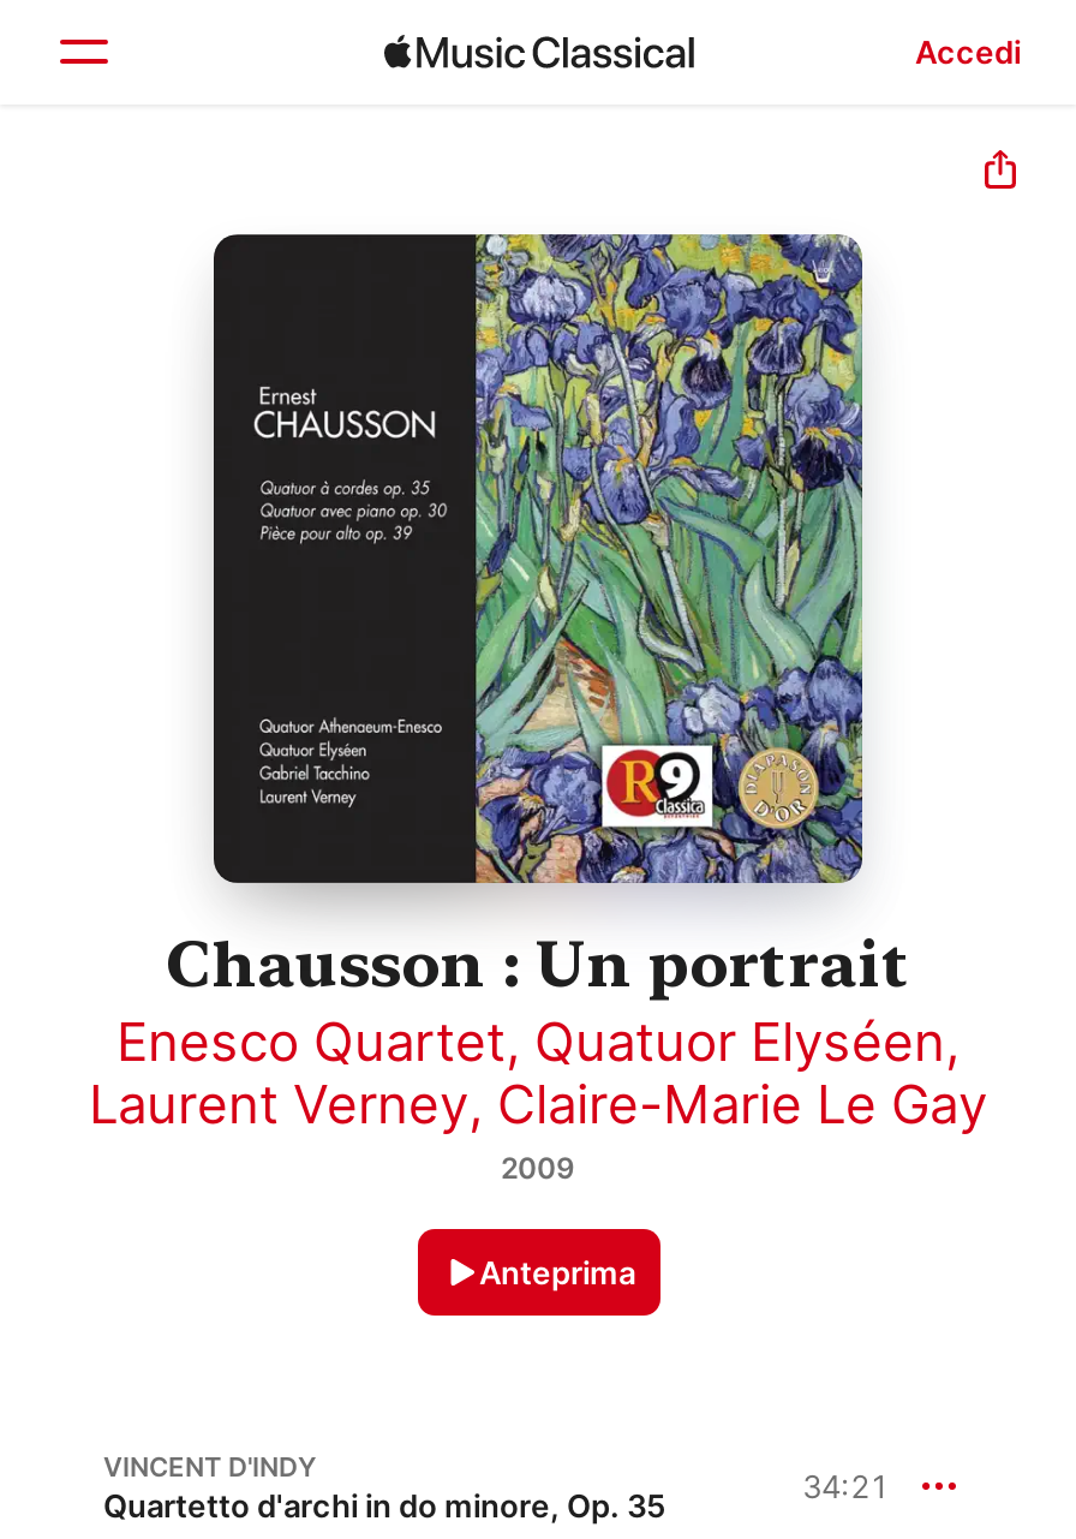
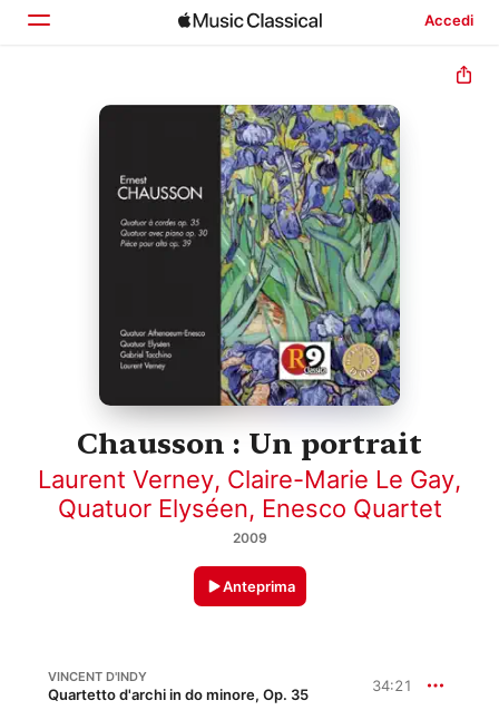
- Enesco Quartet, Quatuor Elyséen,
- Laurent Verney, Claire-Marie Le Gay
+ Laurent Verney, Claire-Marie Le Gay,
+ Quatuor Elyséen, Enesco Quartet
